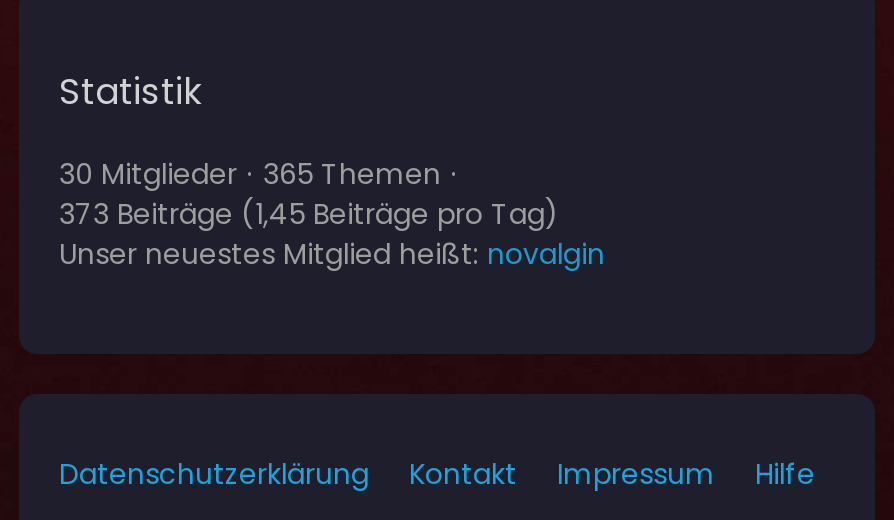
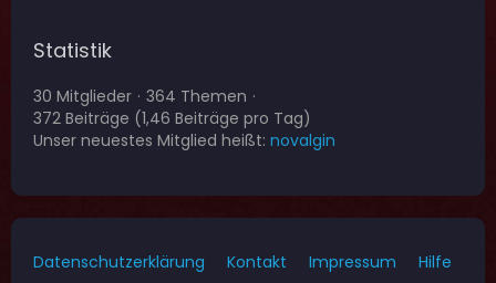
- 30 Mitglieder 365 Themen
+ 30 Mitglieder 364 Themen

- 373 Beiträge (1,45 Beiträge pro Tag)
+ 372 Beiträge (1,46 Beiträge pro Tag)
